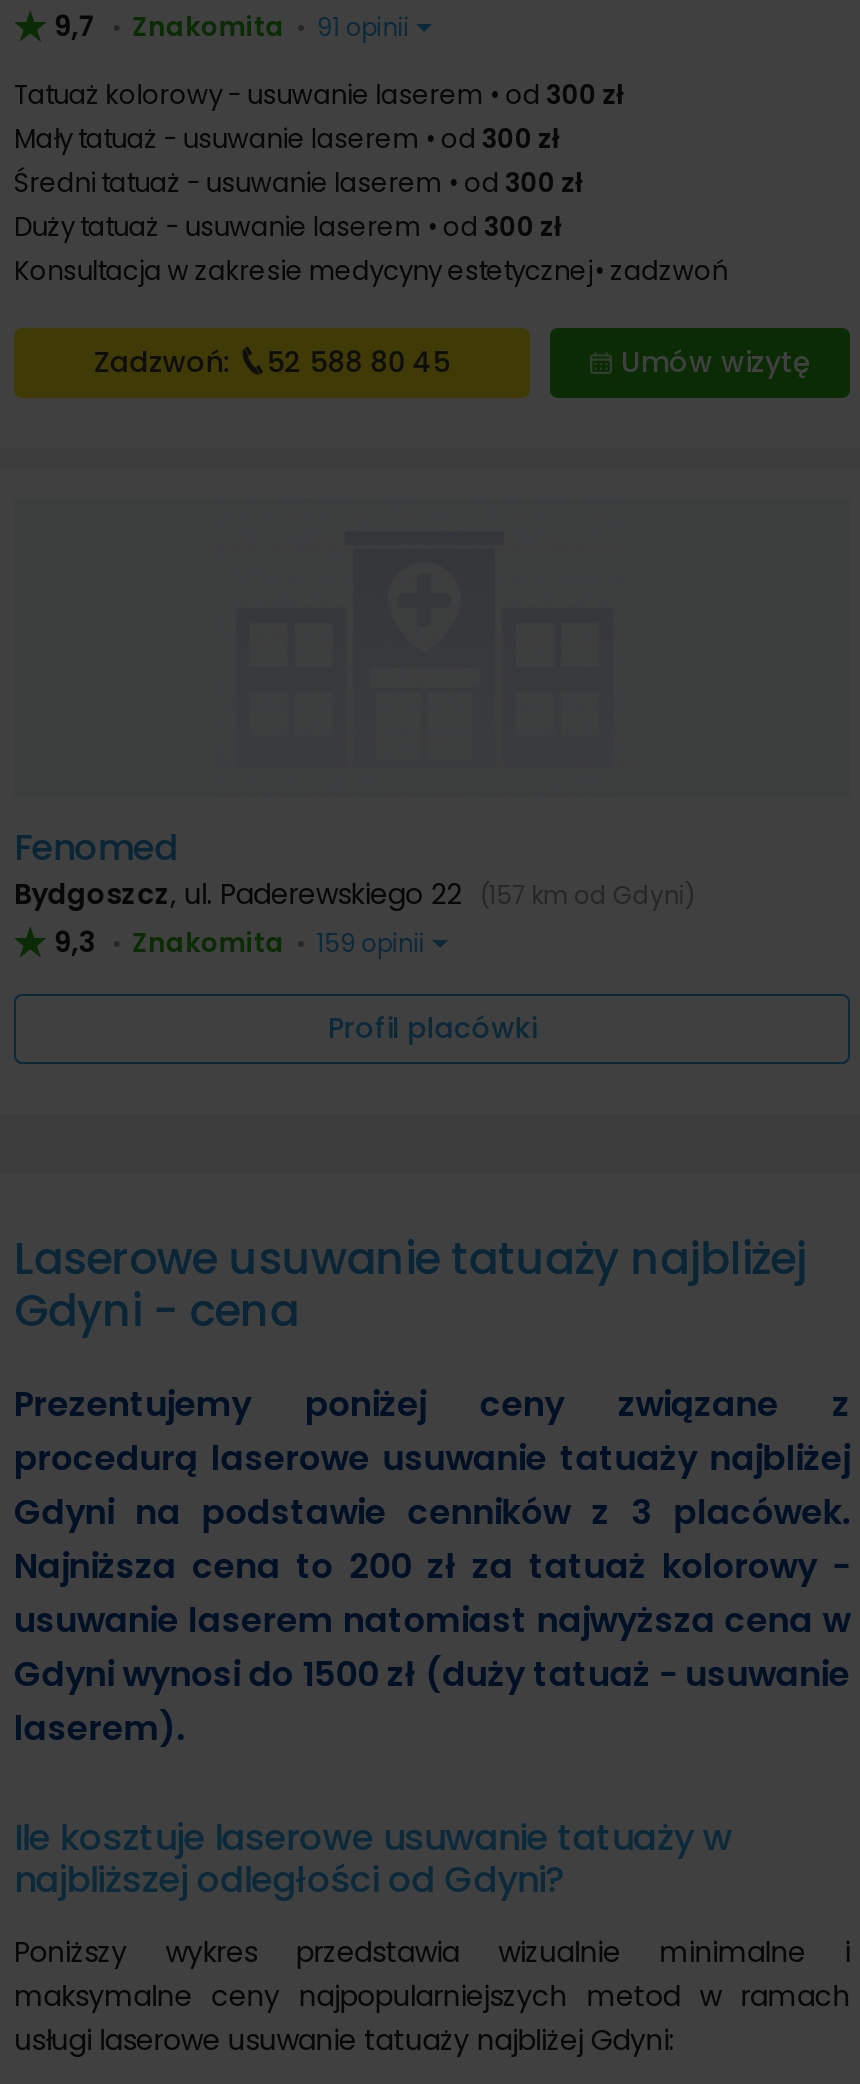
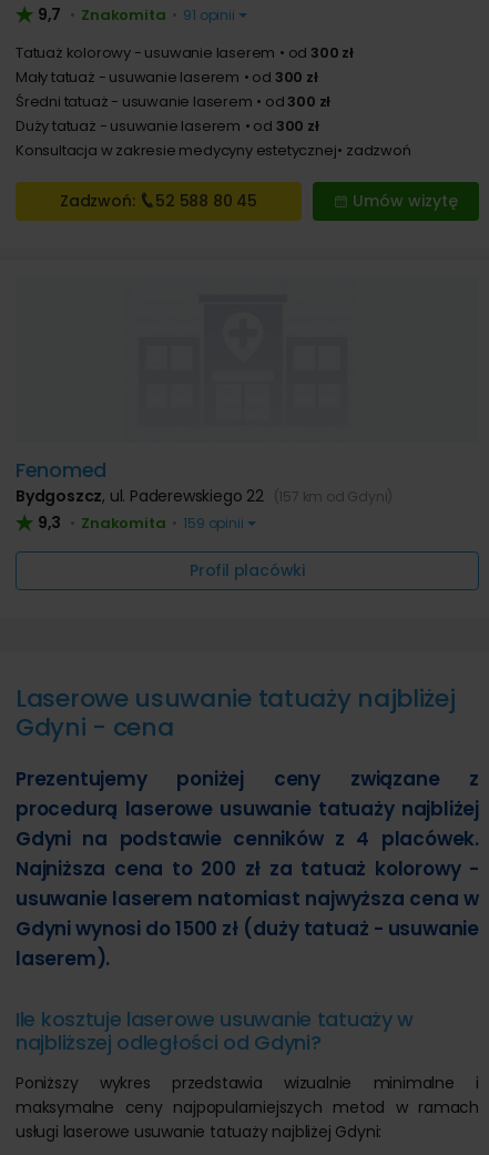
- Gdyni na podstawie cenników z 3 placówek.
+ Gdyni na podstawie cenników z 4 placówek.
